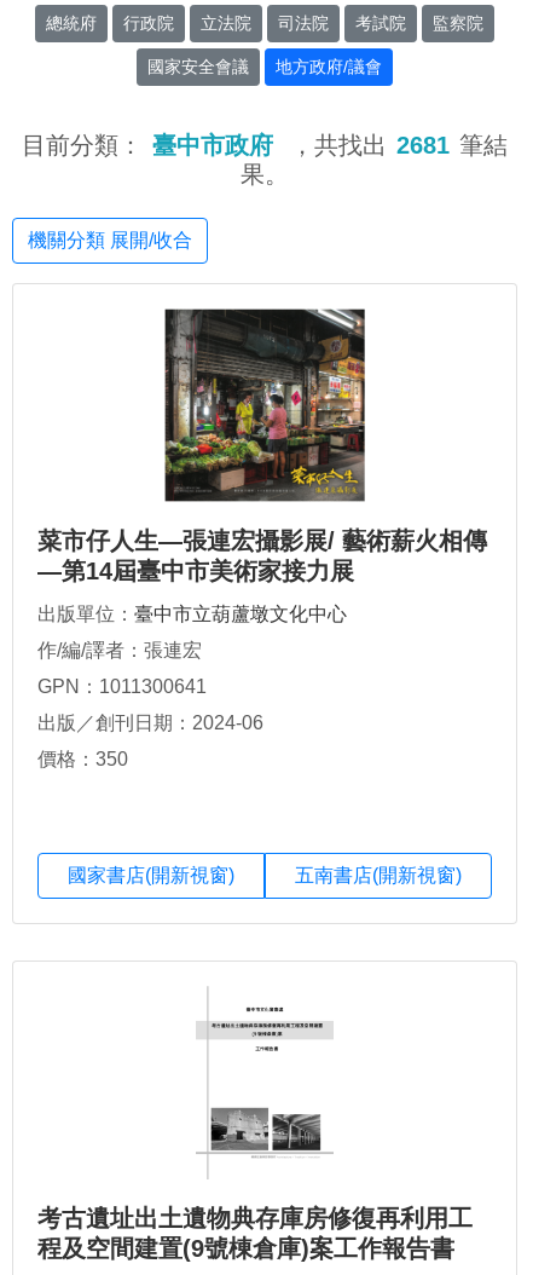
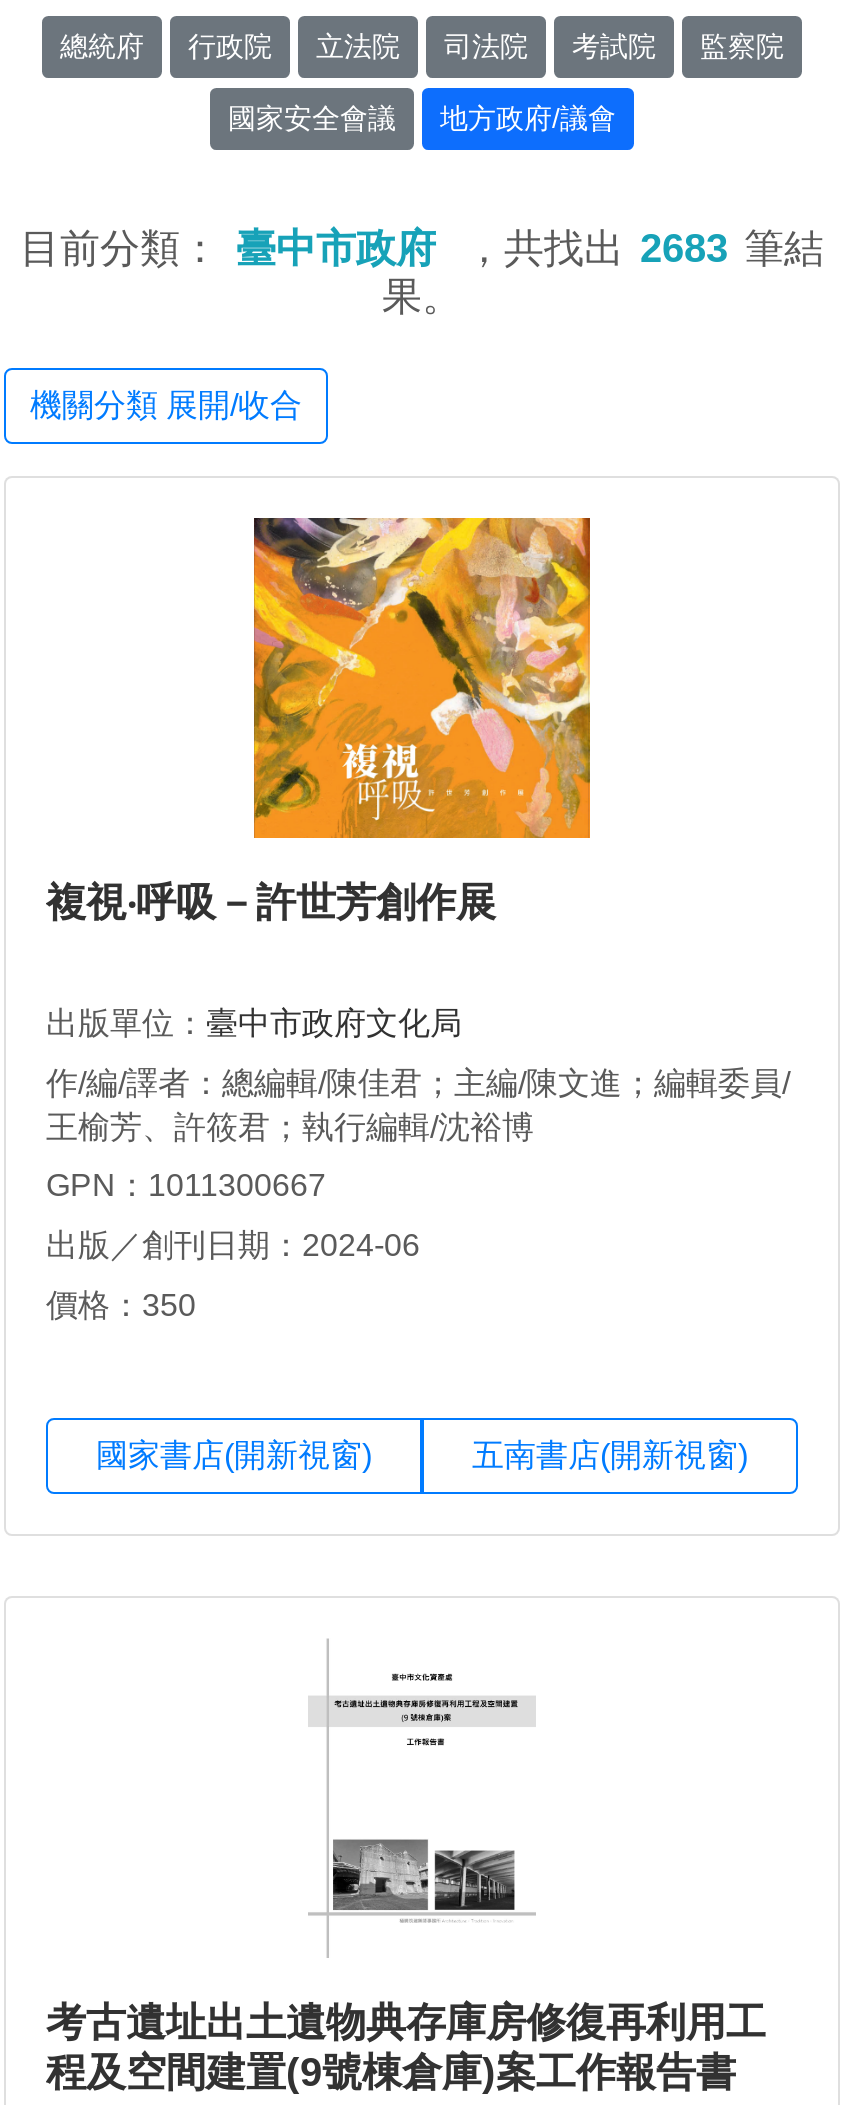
- 目前分類： 臺中市政府 ，共找出 2681 筆結
+ 目前分類： 臺中市政府 ，共找出 2683 筆結

- [image]
- 菜市仔人生—張連宏攝影展/ 藝術薪火相傳
- —第14屆臺中市美術家接力展
+ [image]
+ 複視‧呼吸－許世芳創作展

- 出版單位：臺中市立葫蘆墩文化中心
+ 出版單位：臺中市政府文化局

- 作/編/譯者：張連宏
+ 作/編/譯者：總編輯/陳佳君；主編/陳文進；編輯委員/
+ 王榆芳、許筱君；執行編輯/沈裕博

- GPN：1011300641
+ GPN：1011300667

moved down: 出版／創刊日期：2024-06 | 價格：350
